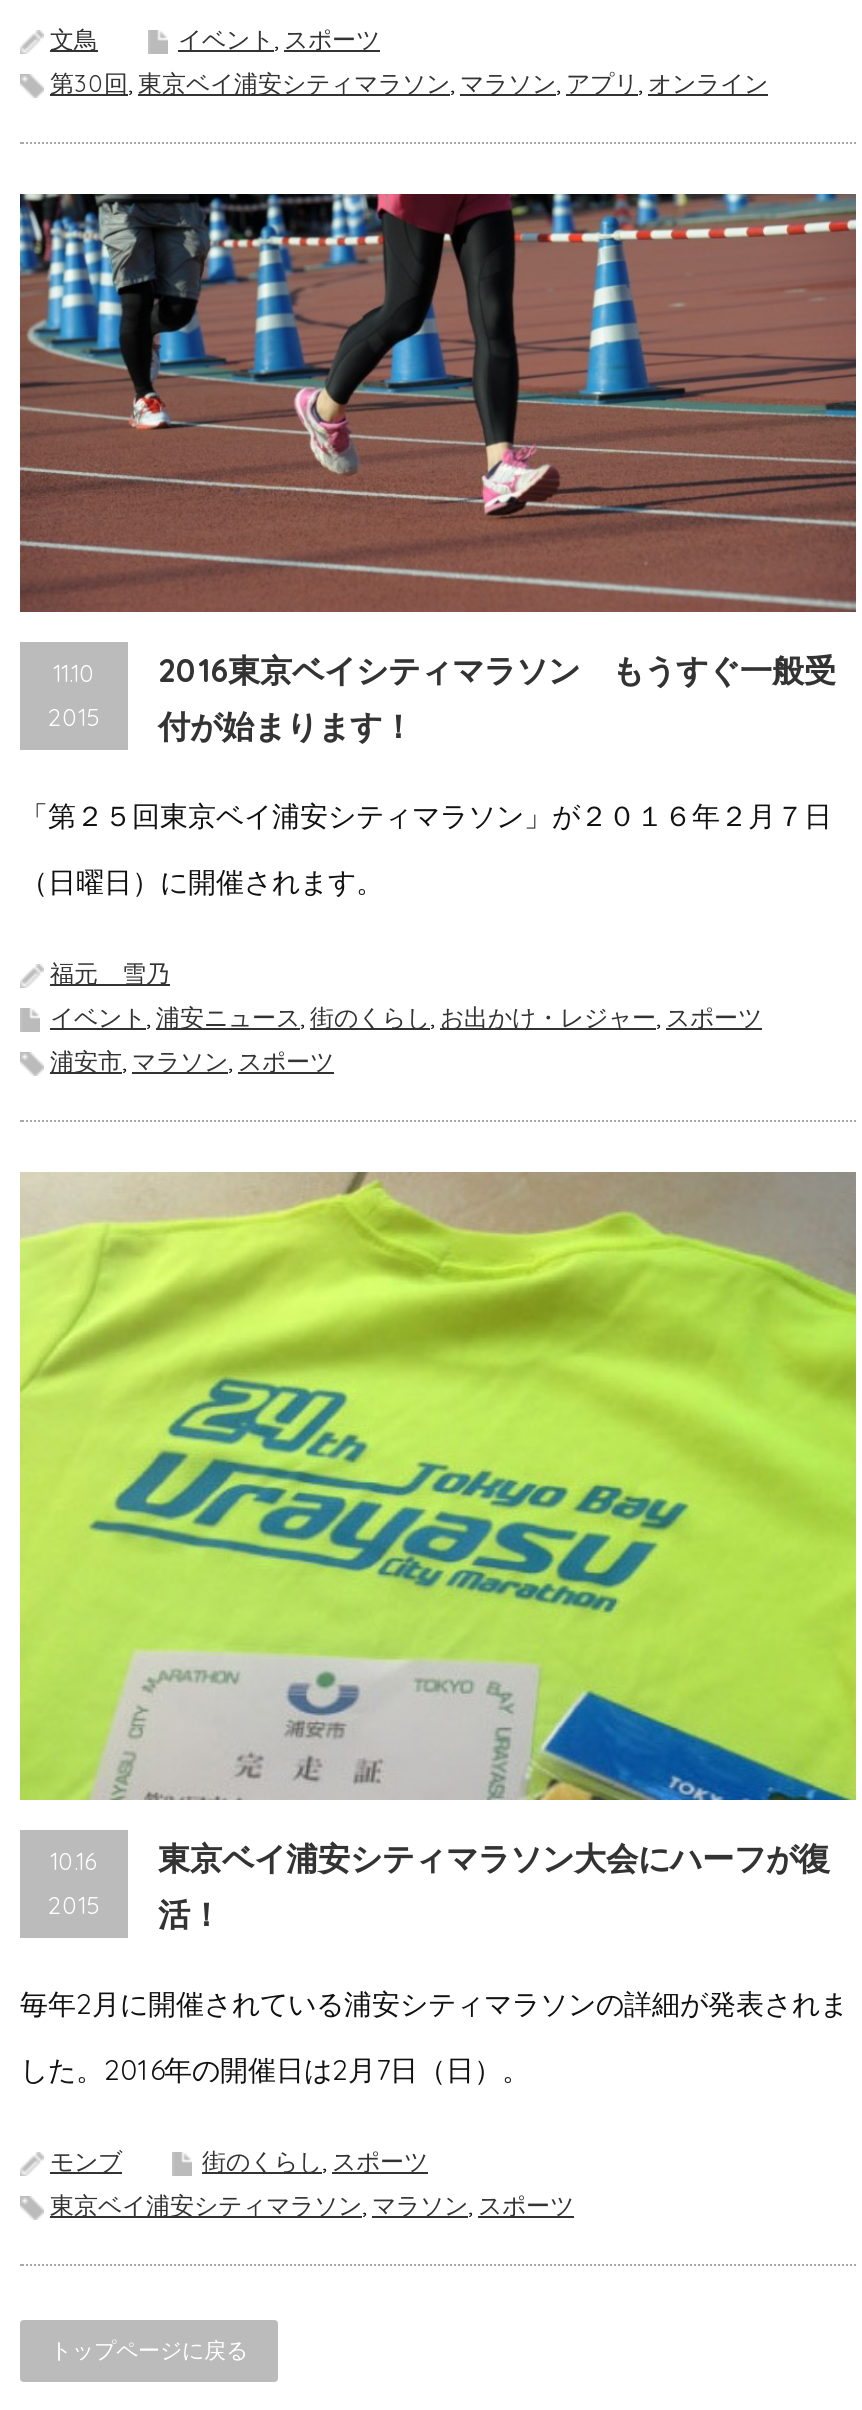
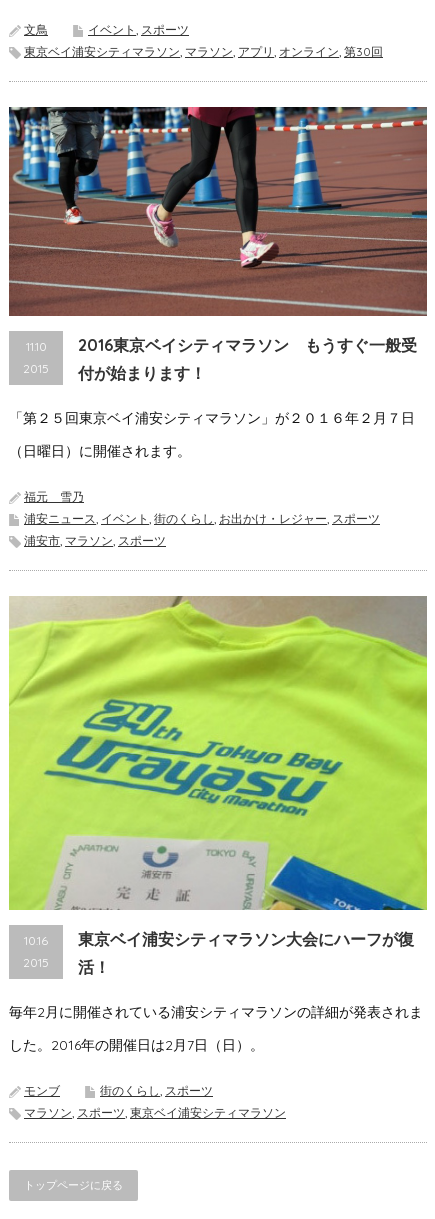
- 第30回,東京ベイ浦安シティマラソン,マラソン,アプリ,オンライン
+ 東京ベイ浦安シティマラソン,マラソン,アプリ,オンライン,第30回

- イベント,浦安ニュース,街のくらし,お出かけ・レジャー,スポーツ
+ 浦安ニュース,イベント,街のくらし,お出かけ・レジャー,スポーツ

- 東京ベイ浦安シティマラソン,マラソン,スポーツ
+ マラソン,スポーツ,東京ベイ浦安シティマラソン
